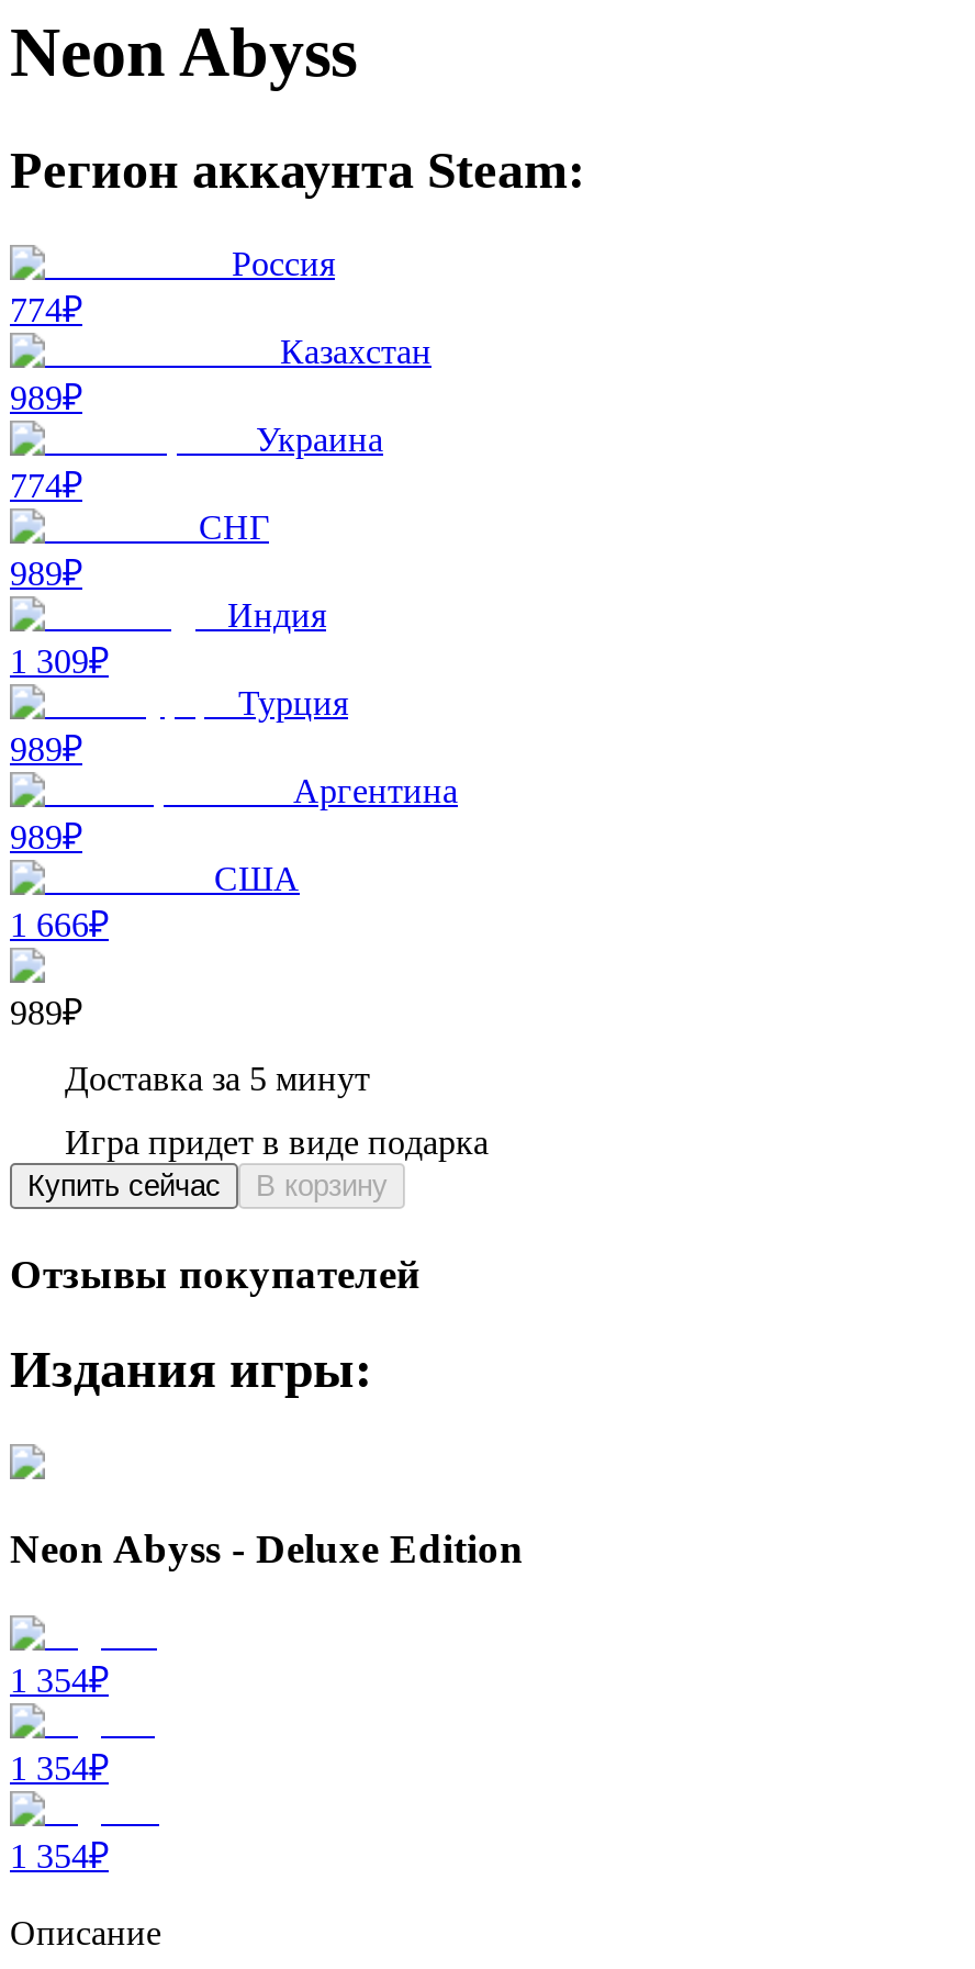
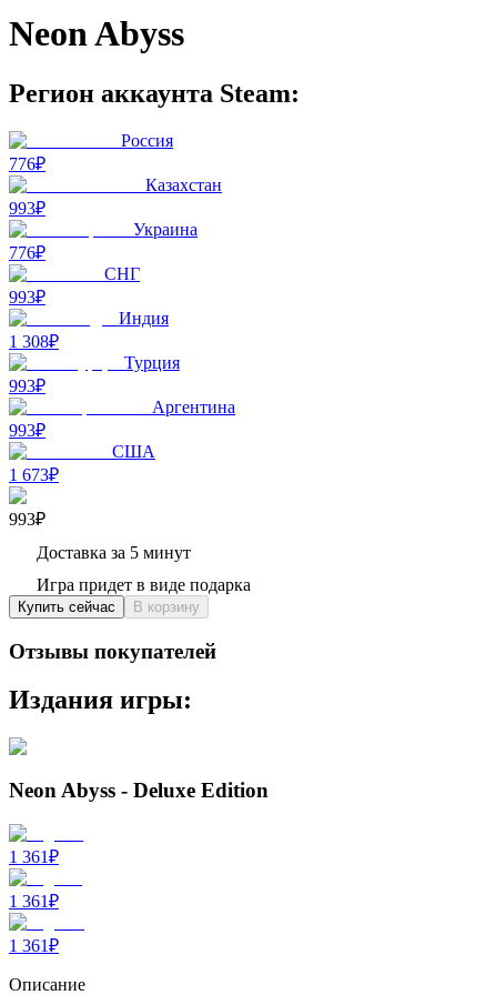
- 774₽
+ 776₽

- 989₽
+ 993₽

- 774₽
+ 776₽

- 989₽
+ 993₽

- 1 309₽
+ 1 308₽

- 989₽
+ 993₽

- 989₽
+ 993₽

- 1 666₽
+ 1 673₽

- 989₽
+ 993₽

- 1 354₽
+ 1 361₽

- 1 354₽
+ 1 361₽

- 1 354₽
+ 1 361₽
